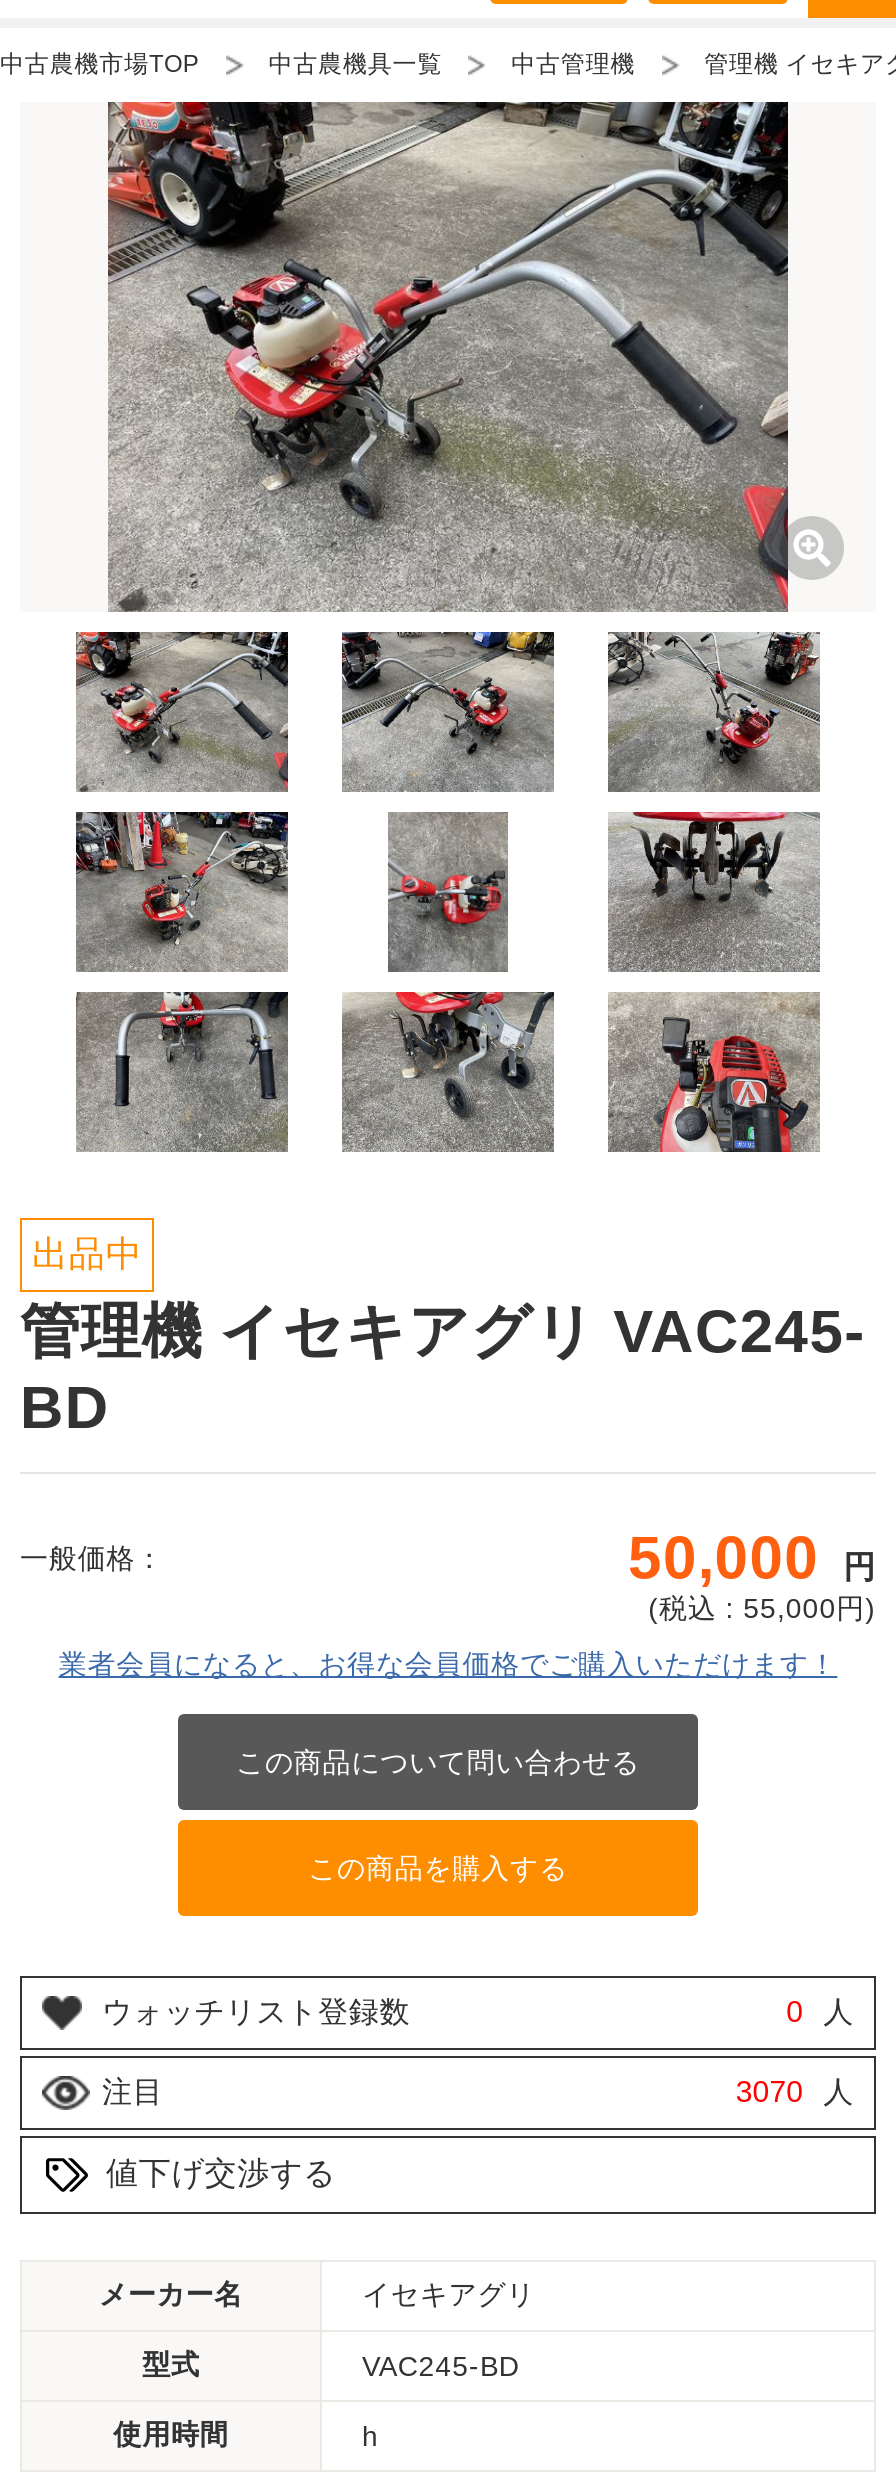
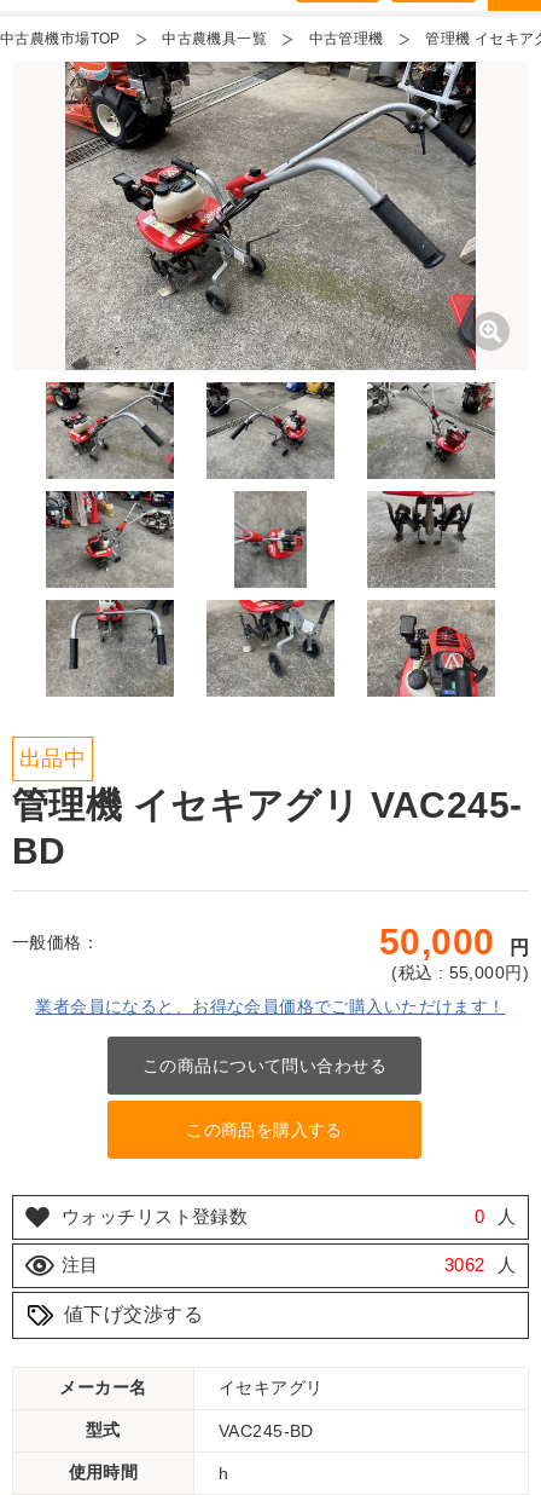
- 3070 人
+ 3062 人
